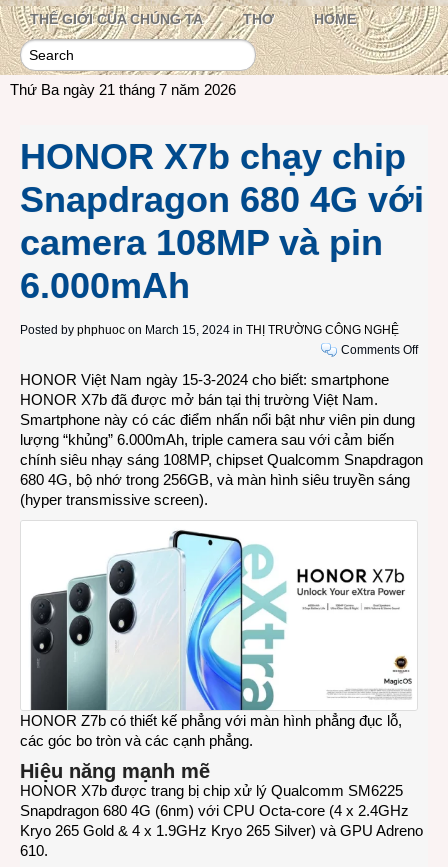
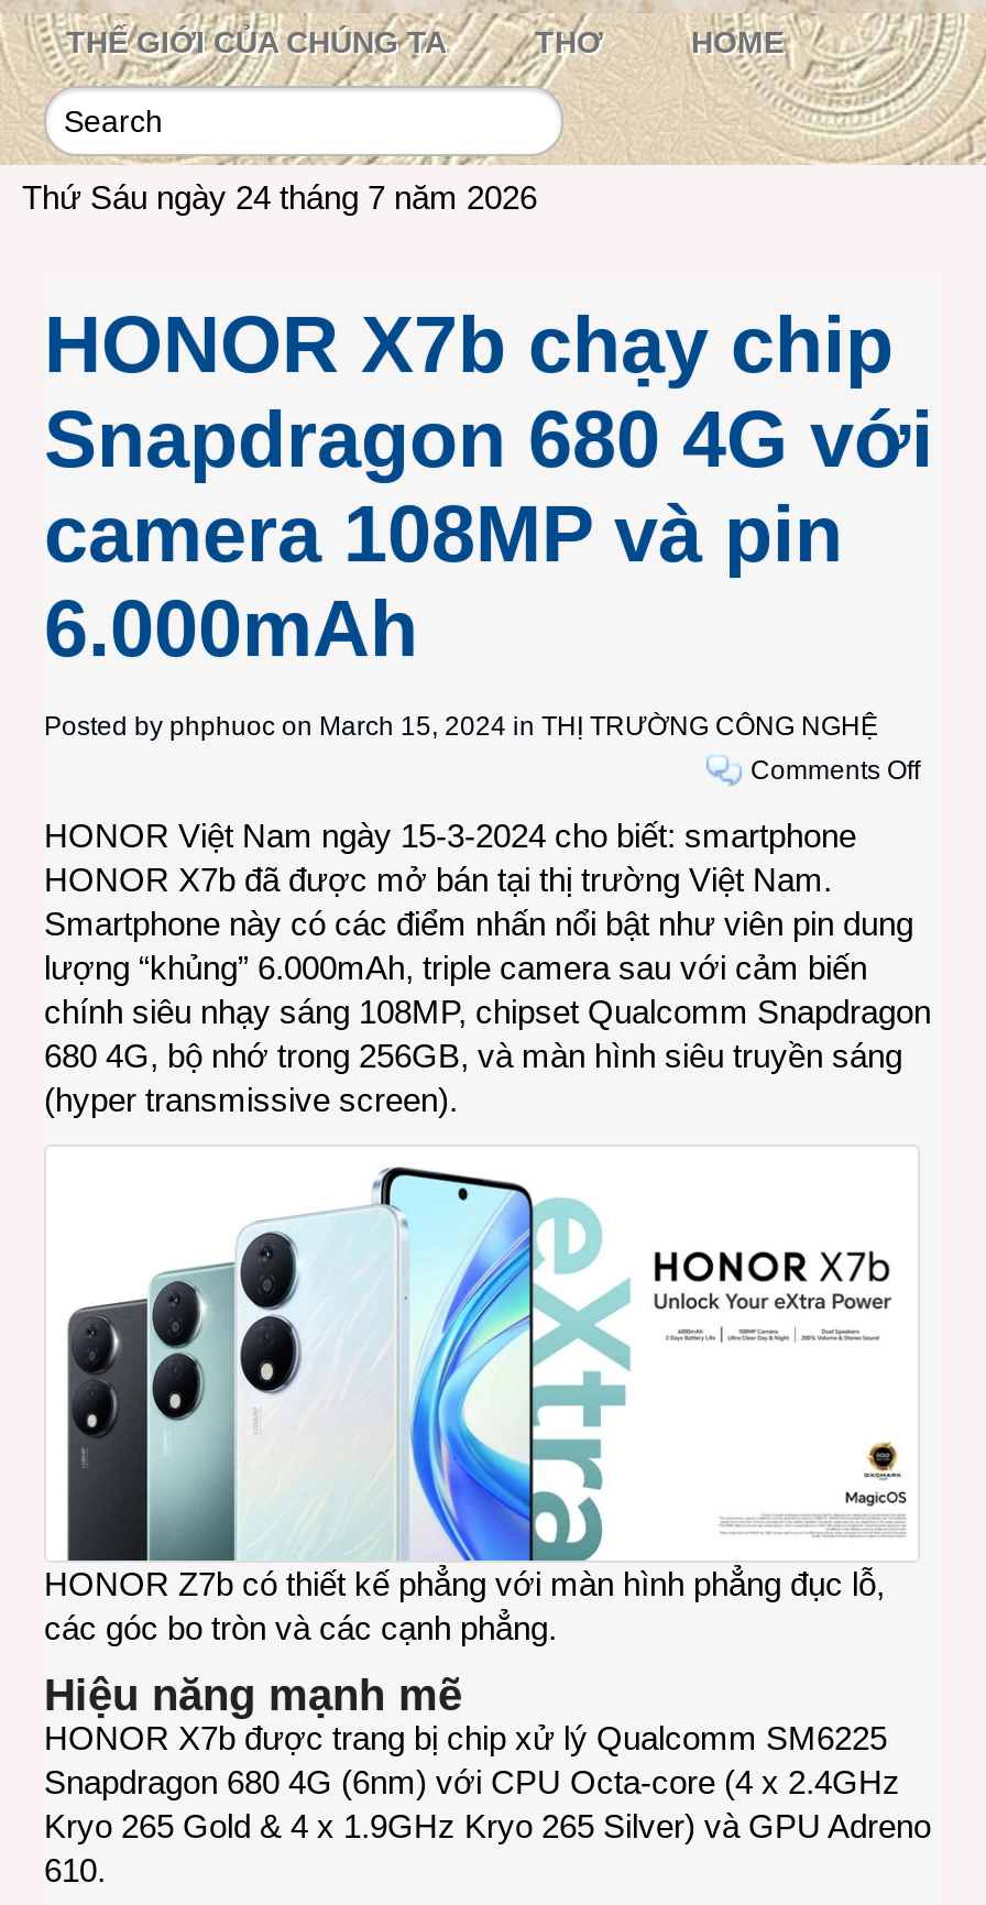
- Thứ Ba ngày 21 tháng 7 năm 2026
+ Thứ Sáu ngày 24 tháng 7 năm 2026
